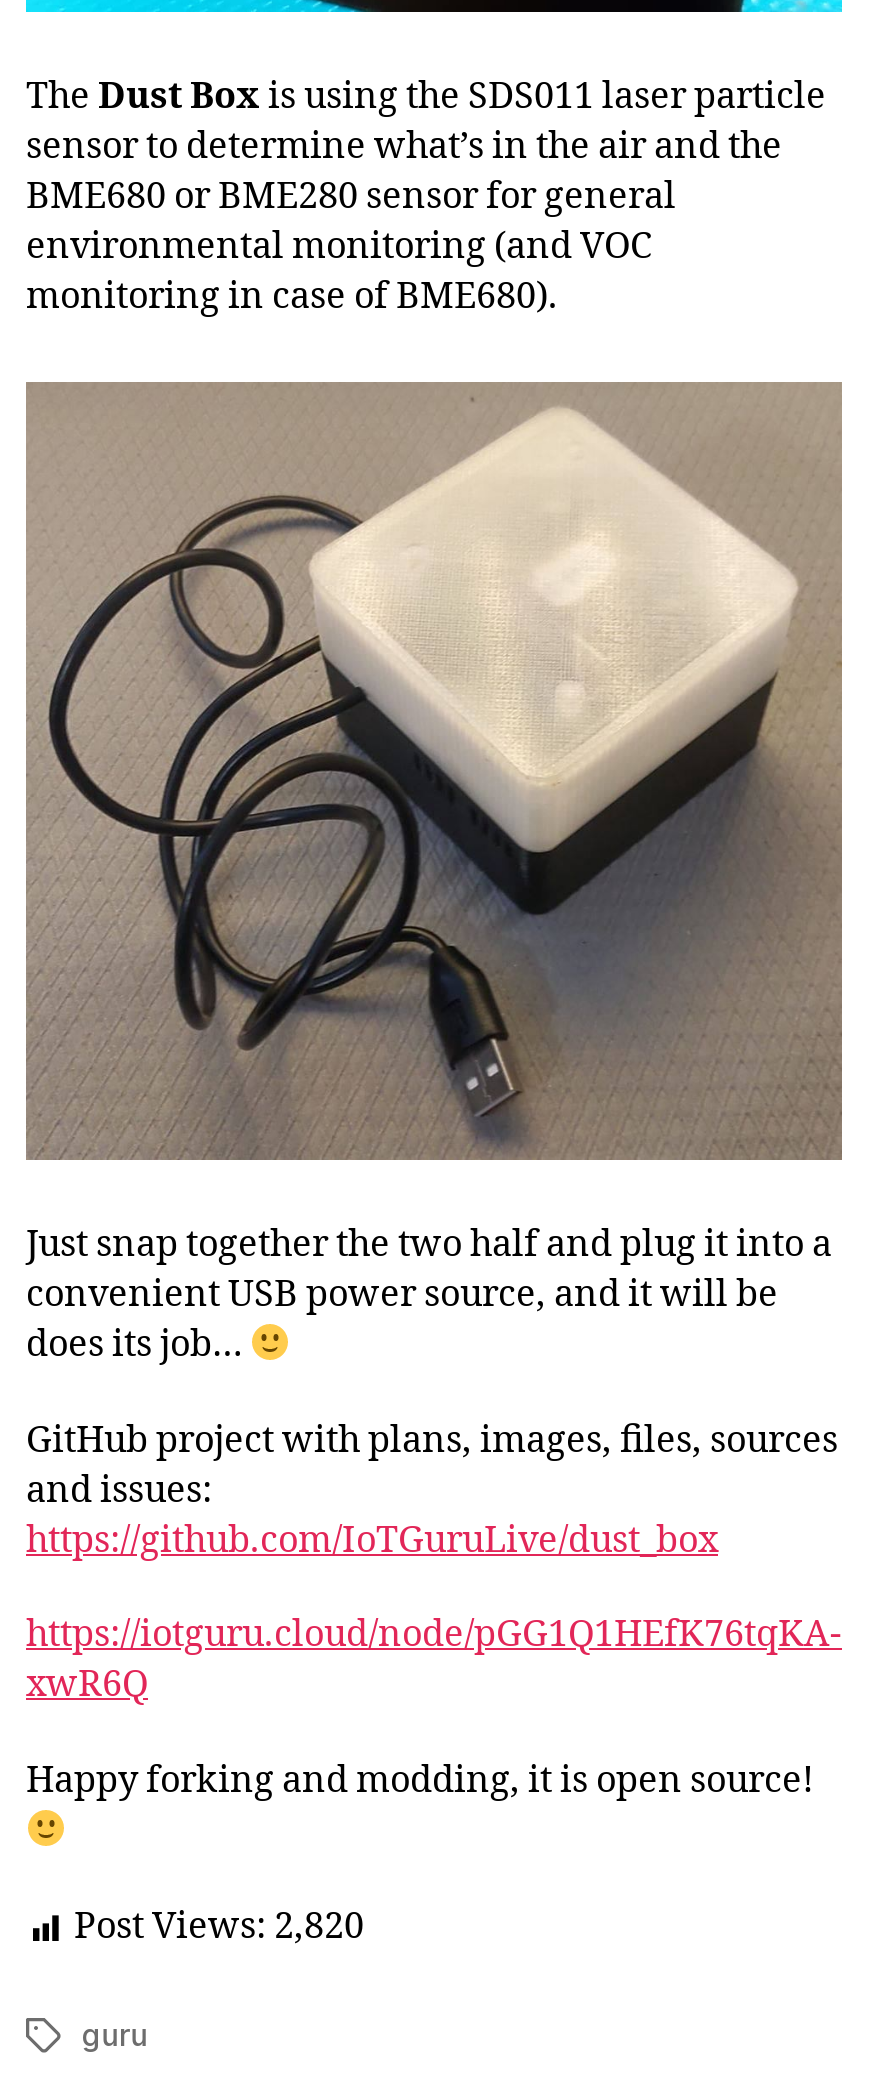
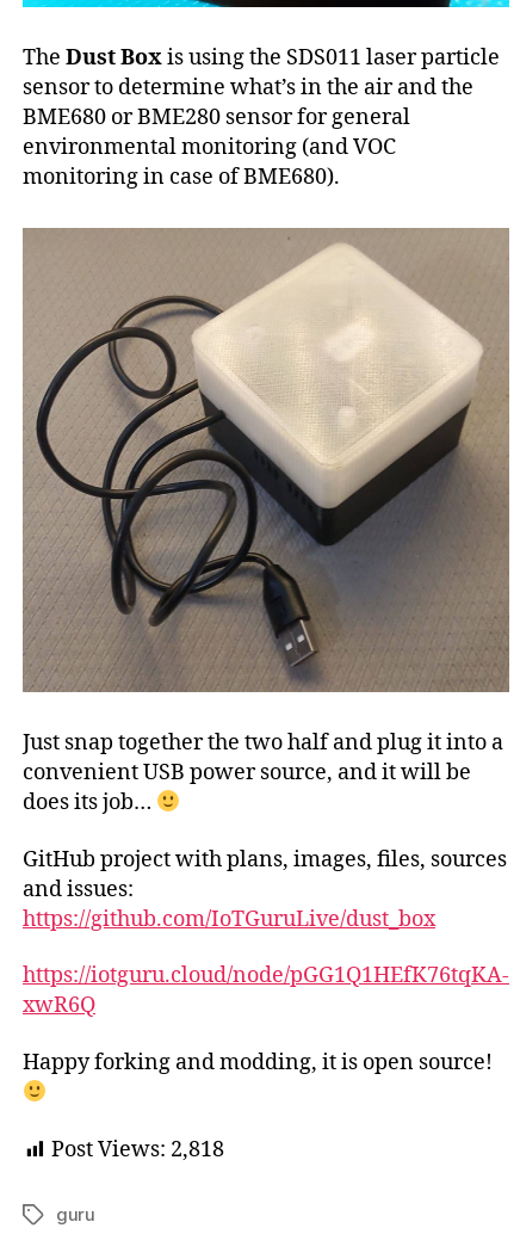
- Post Views: 2,820
+ Post Views: 2,818
